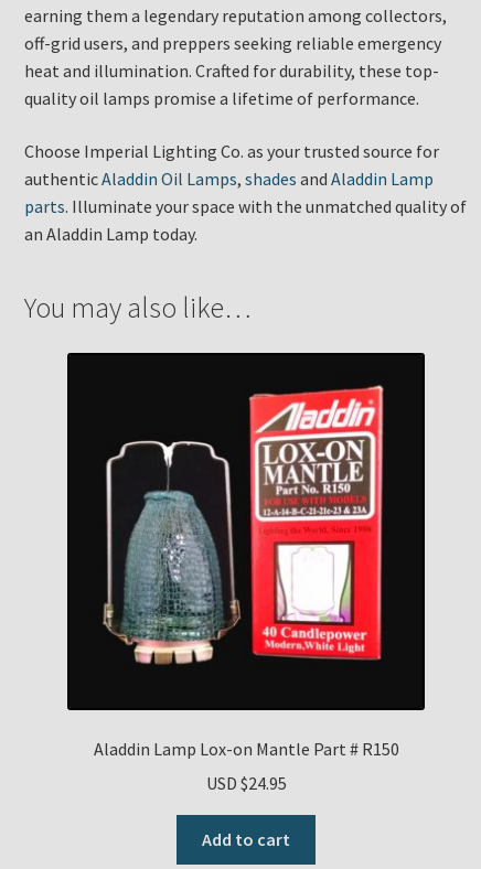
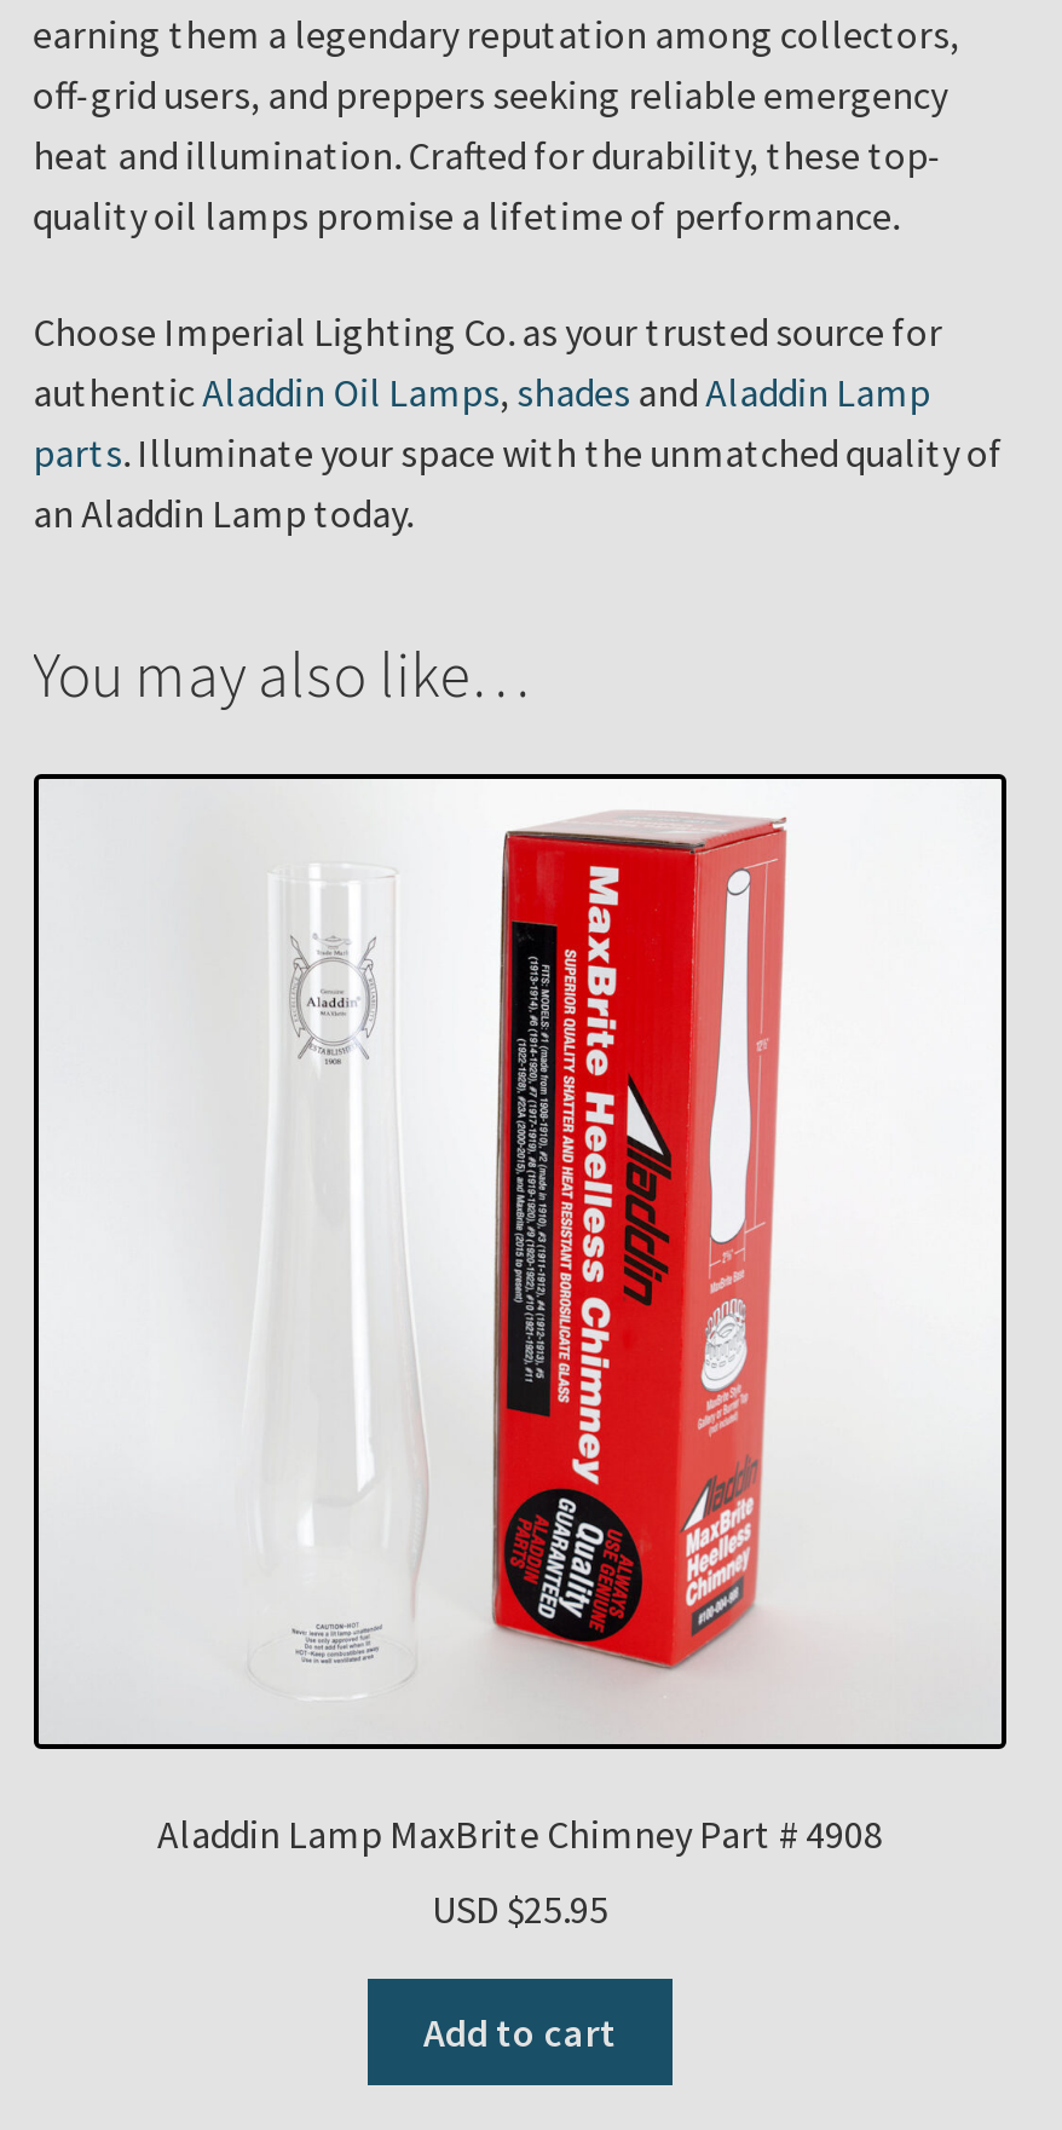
- [image]
- Aladdin Lamp Lox-on Mantle Part # R150
+ [image]
+ Aladdin Lamp MaxBrite Chimney Part # 4908

- USD $24.95
+ USD $25.95
